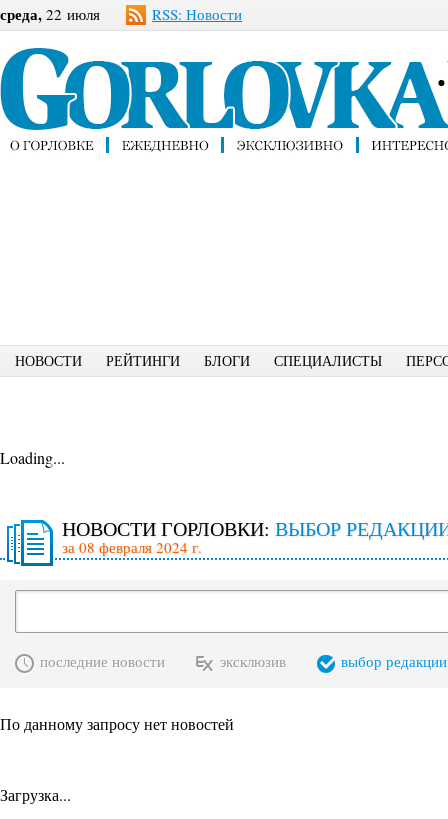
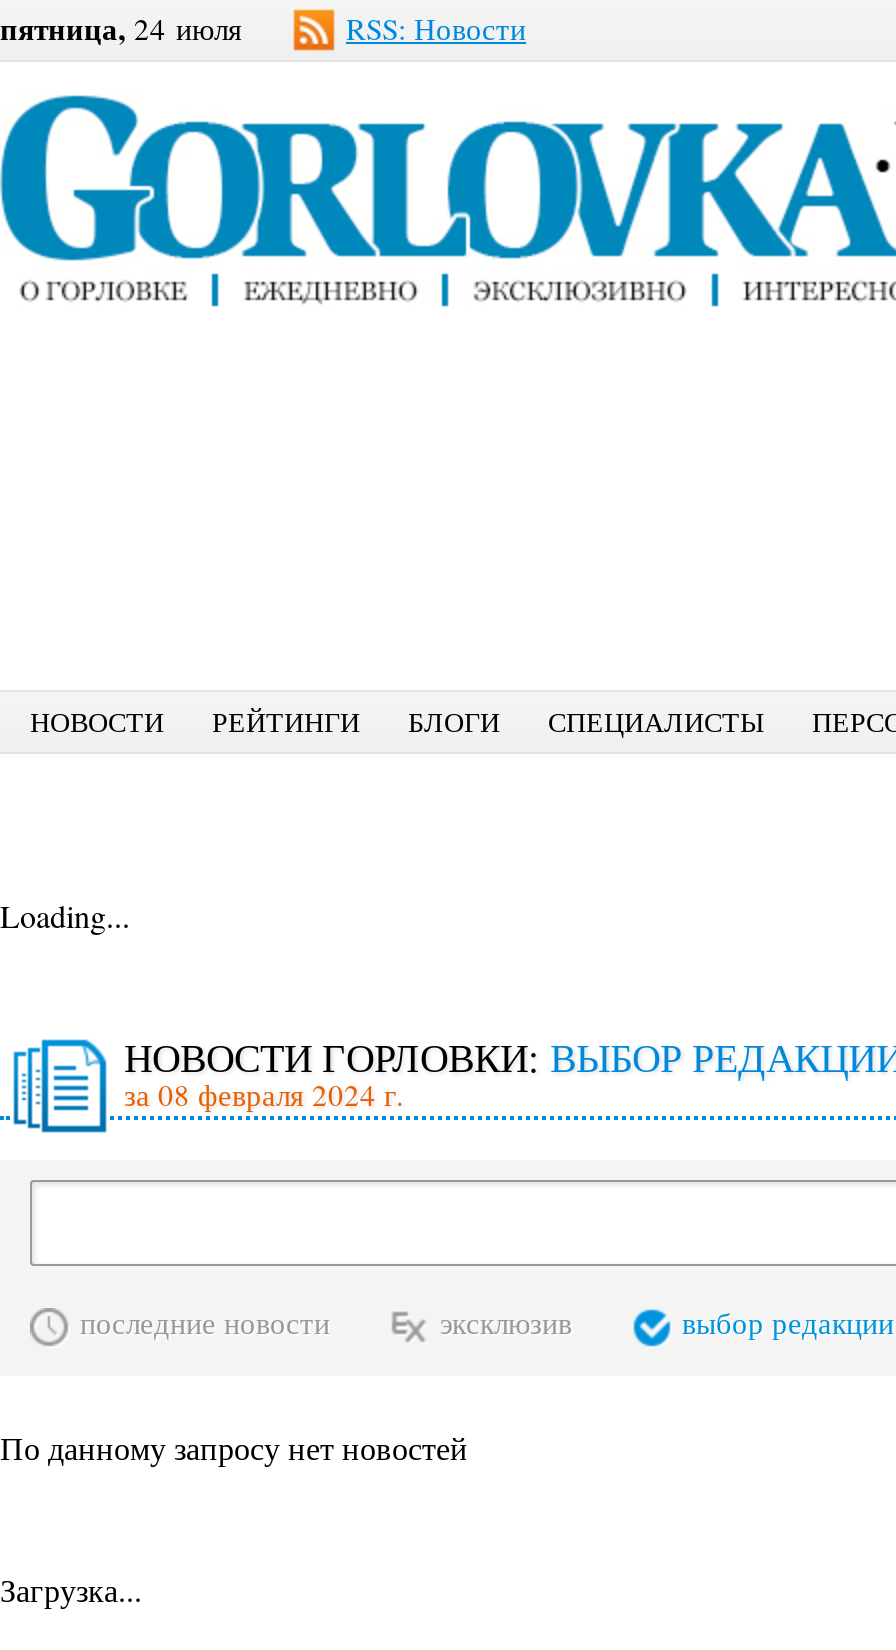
- среда, 22 июля
+ пятница, 24 июля
